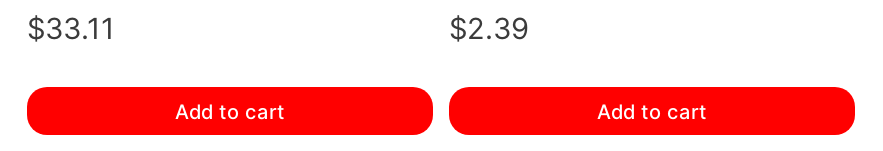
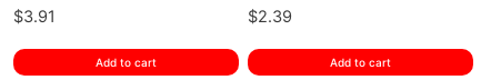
- $33.11
+ $3.91
